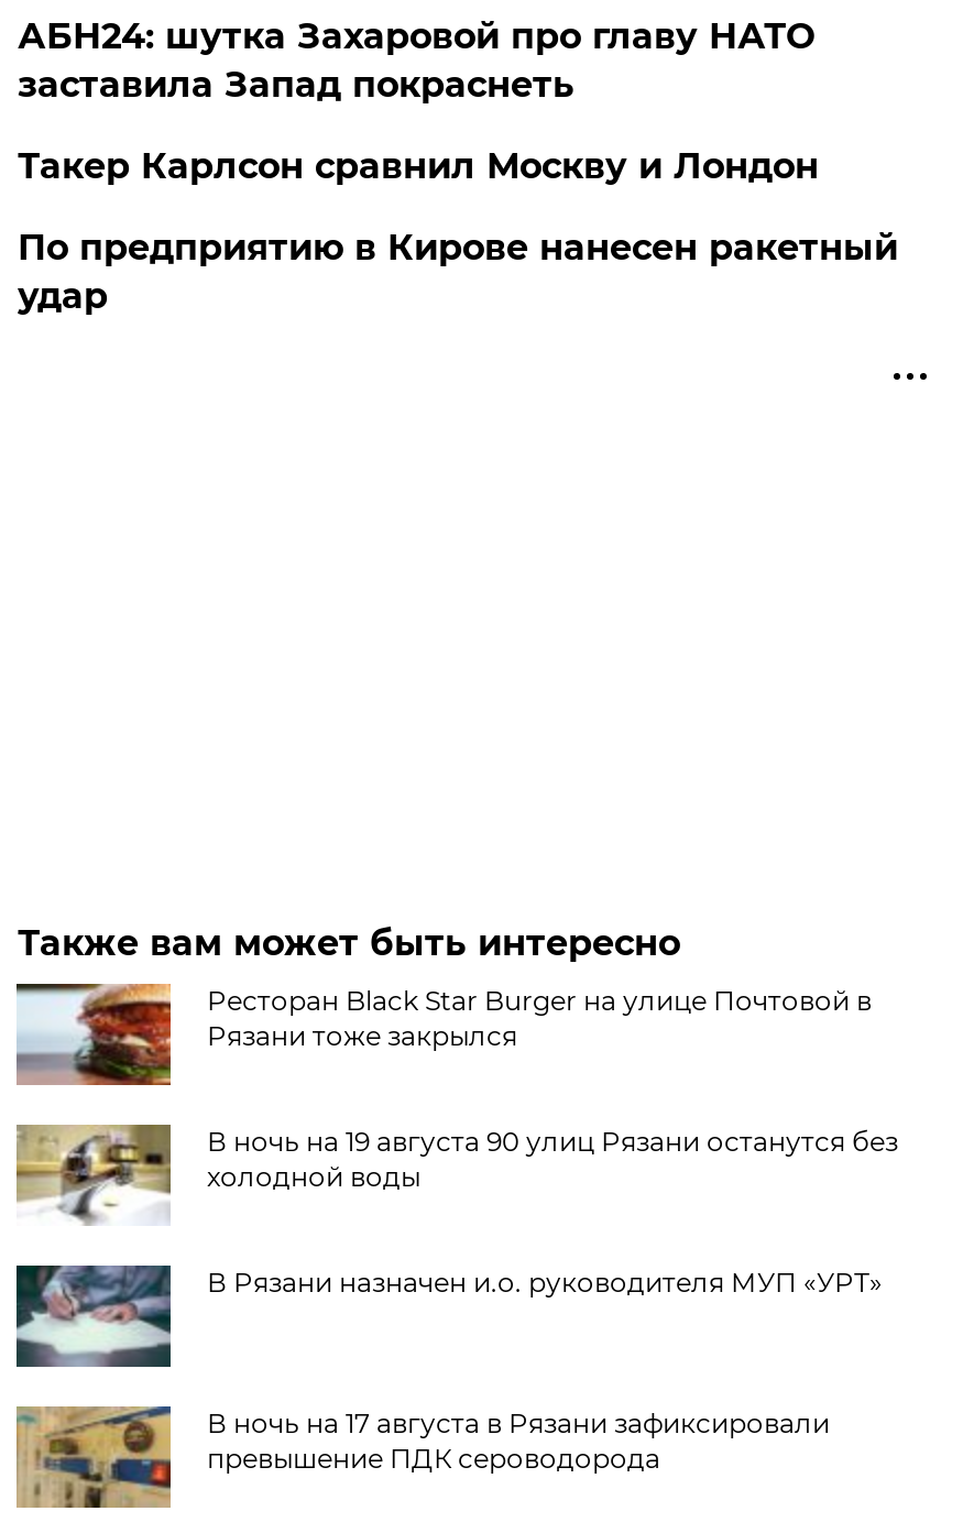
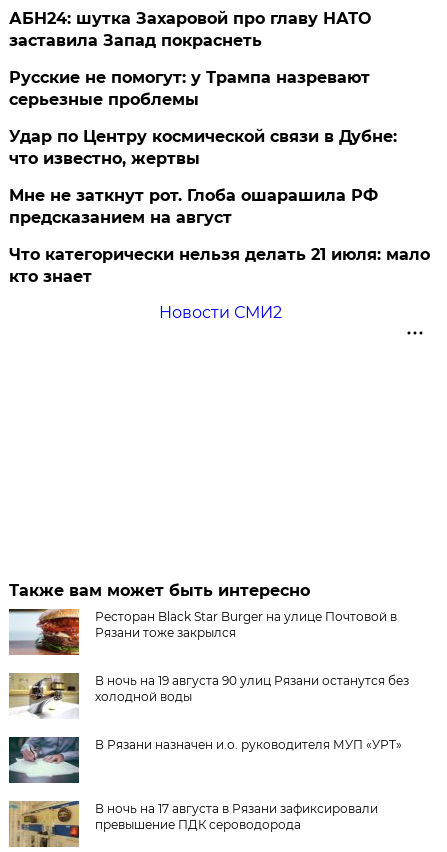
- Такер Карлсон сравнил Москву и Лондон
- По предприятию в Кирове нанесен ракетный
- удар
+ Русские не помогут: у Трампа назревают
+ серьезные проблемы
+ Удар по Центру космической связи в Дубне:
+ что известно, жертвы
+ Мне не заткнут рот. Глоба ошарашила РФ
+ предсказанием на август
+ Что категорически нельзя делать 21 июля: мало
+ кто знает
+ Новости СМИ2
